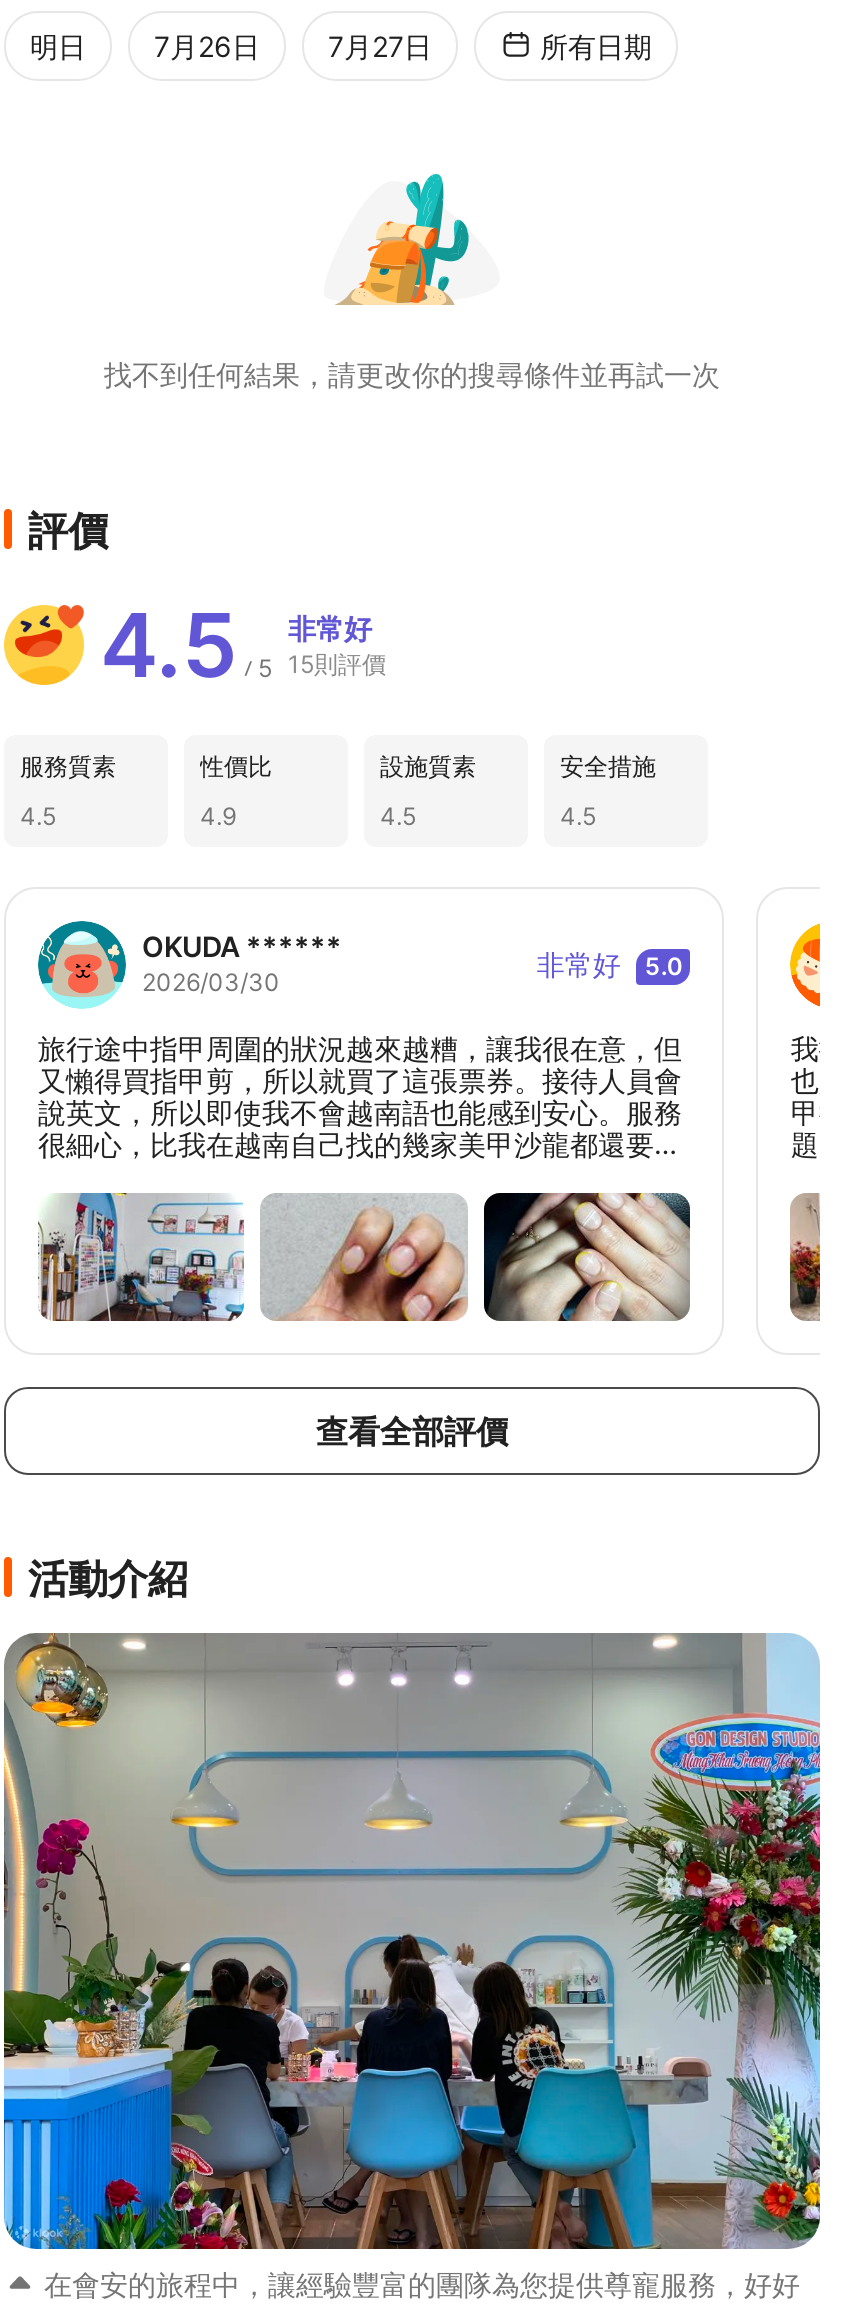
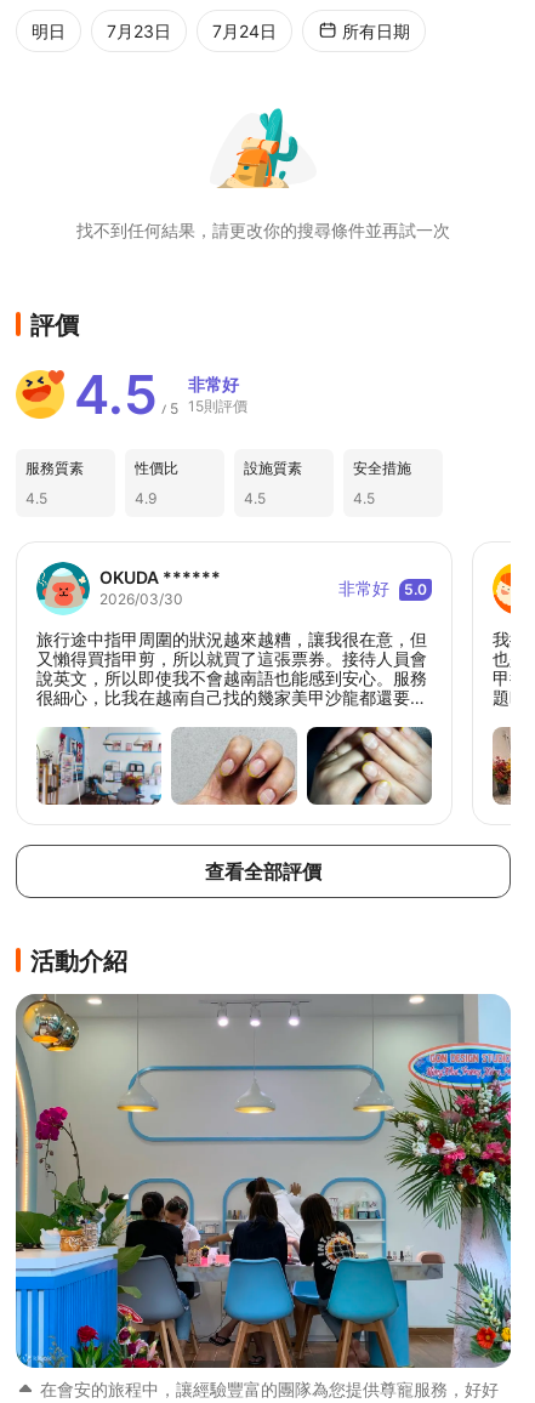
- 7月26日
+ 7月23日

- 7月27日
+ 7月24日
